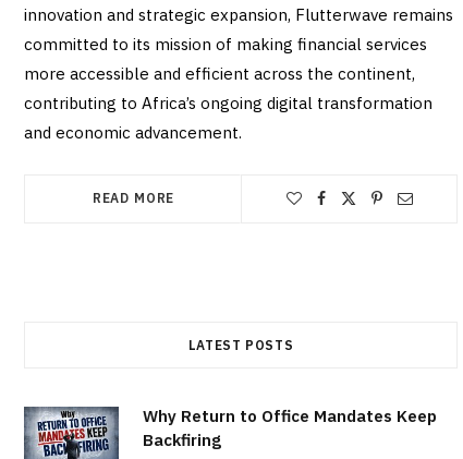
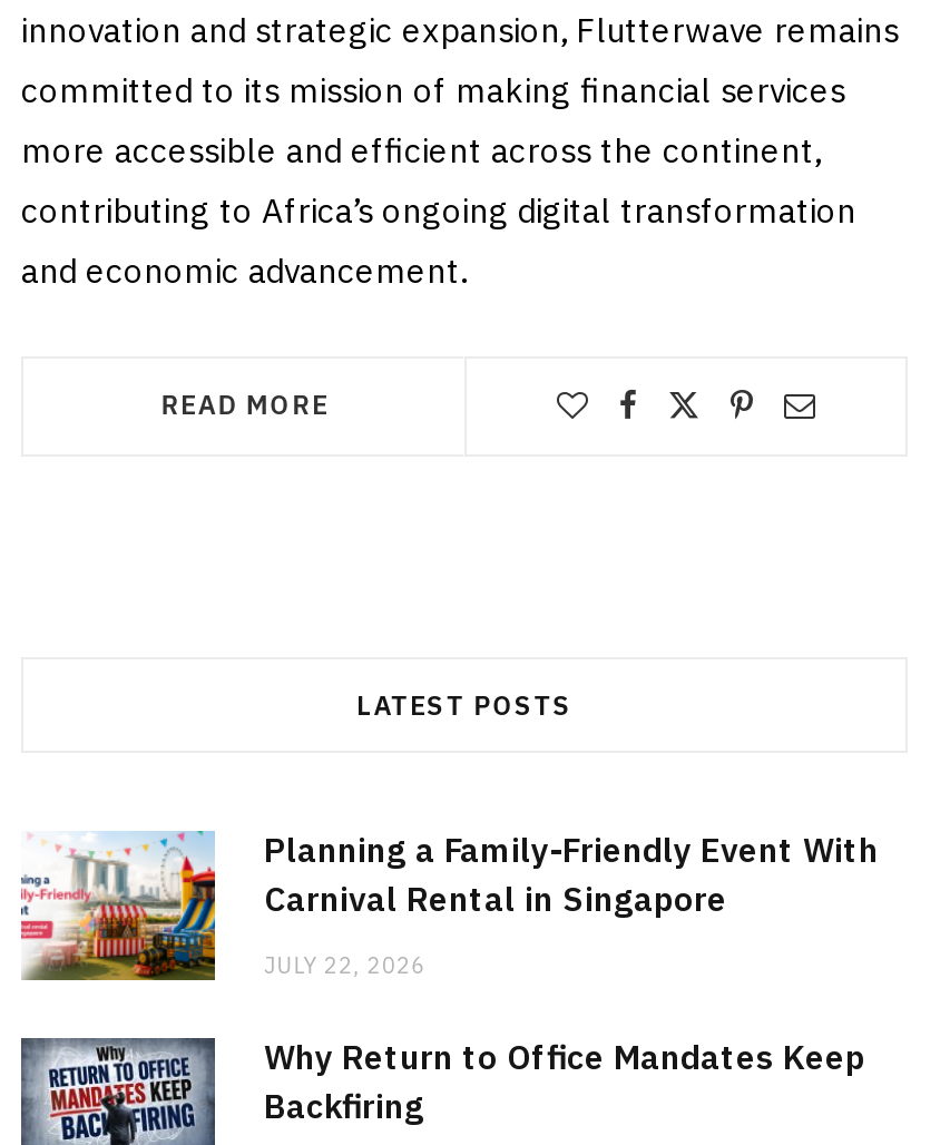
+ [image]
+ Planning a Family-Friendly Event With
+ Carnival Rental in Singapore
+ JULY 22, 2026
